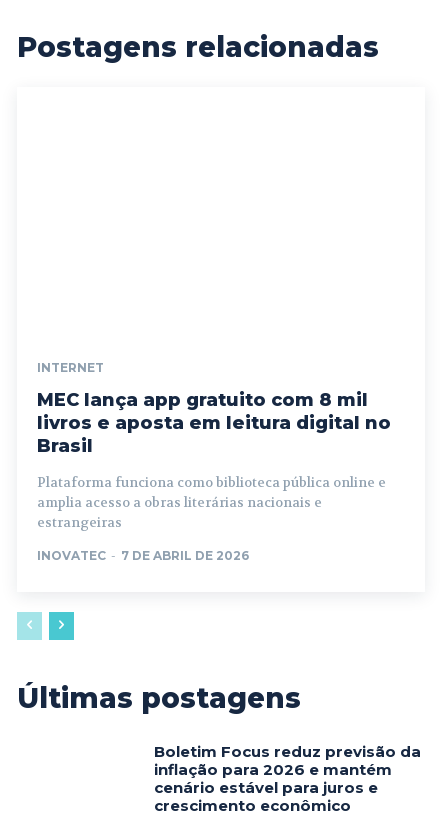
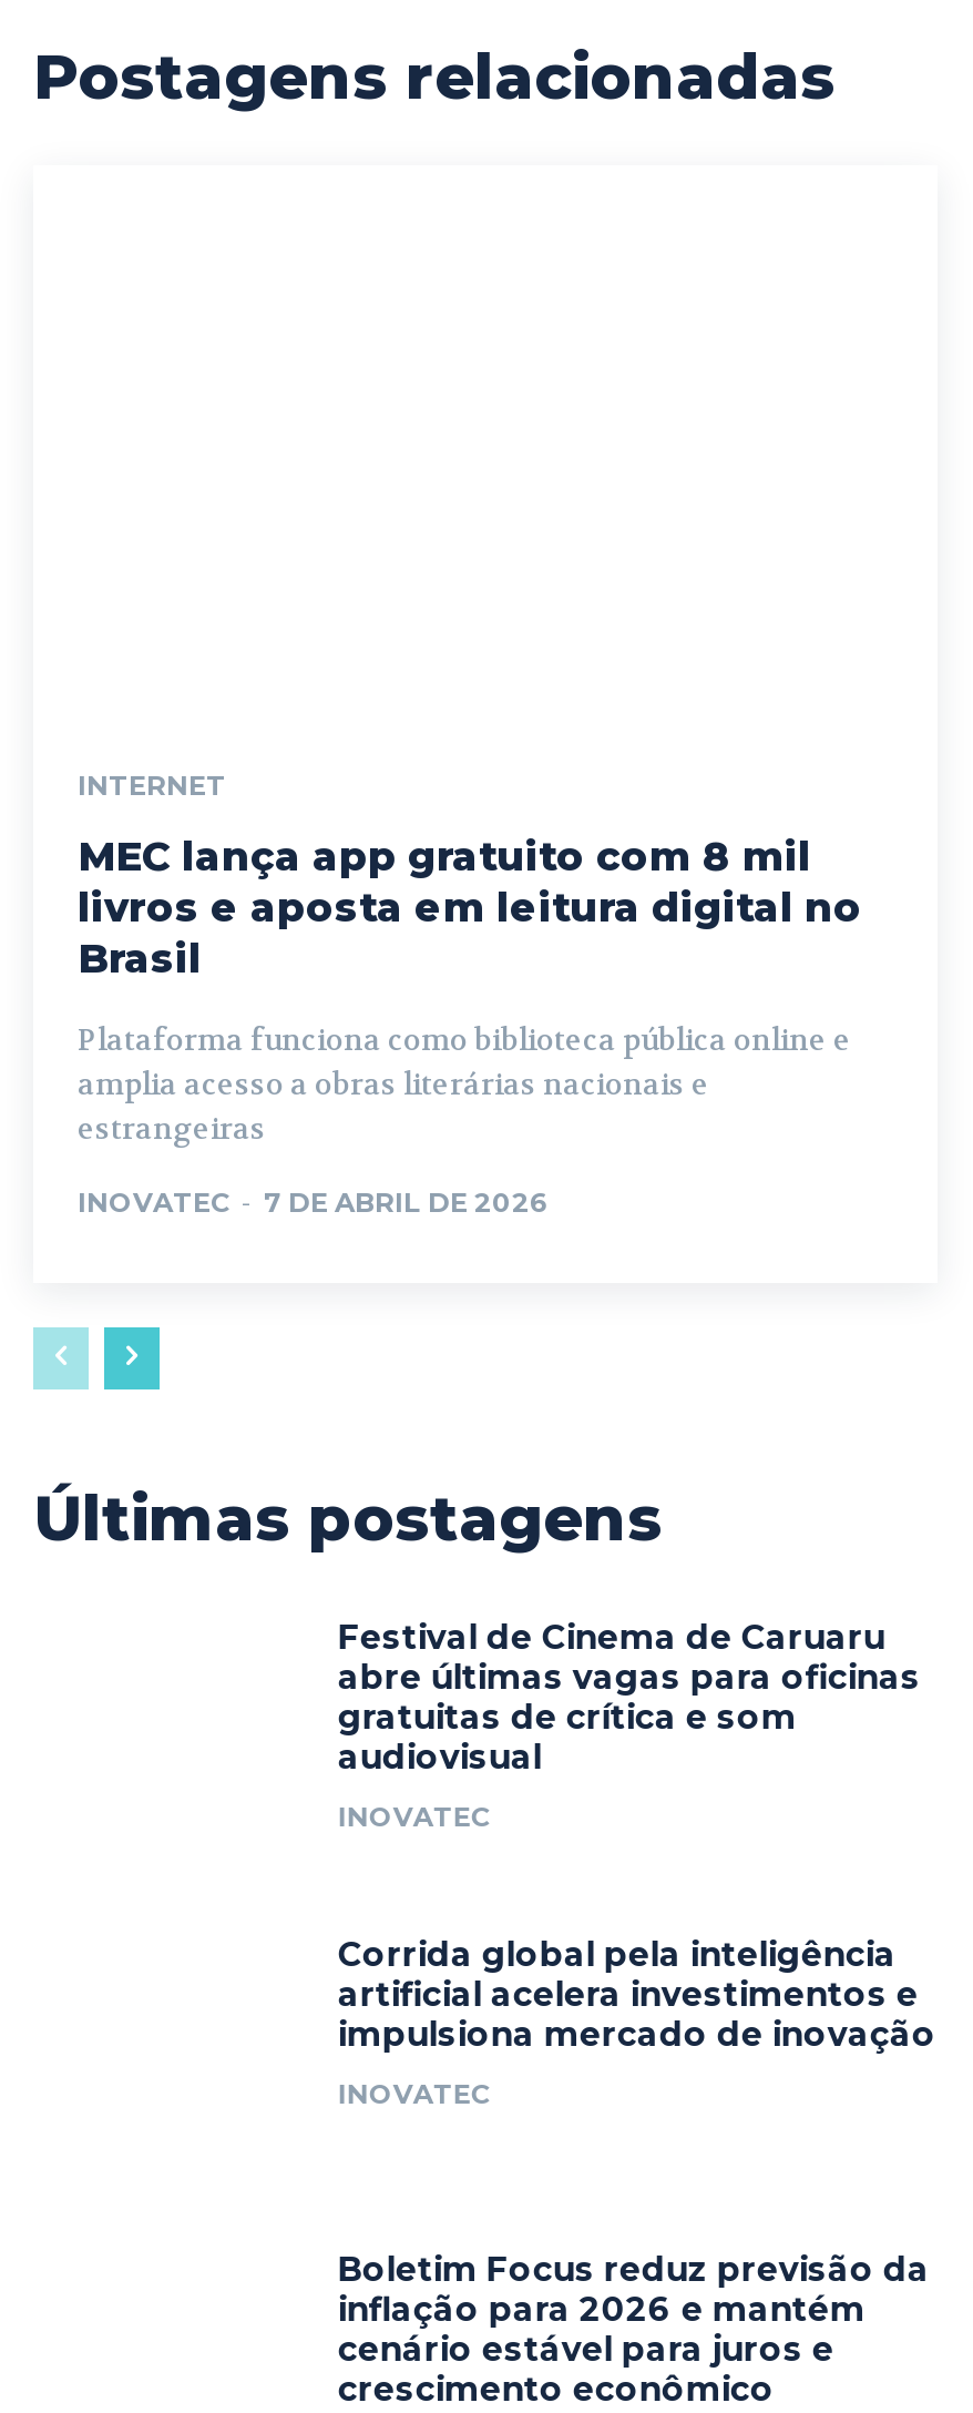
+ Festival de Cinema de Caruaru
+ abre últimas vagas para oficinas
+ gratuitas de crítica e som
+ audiovisual
+ INOVATEC
+ Corrida global pela inteligência
+ artificial acelera investimentos e
+ impulsiona mercado de inovação
+ INOVATEC
